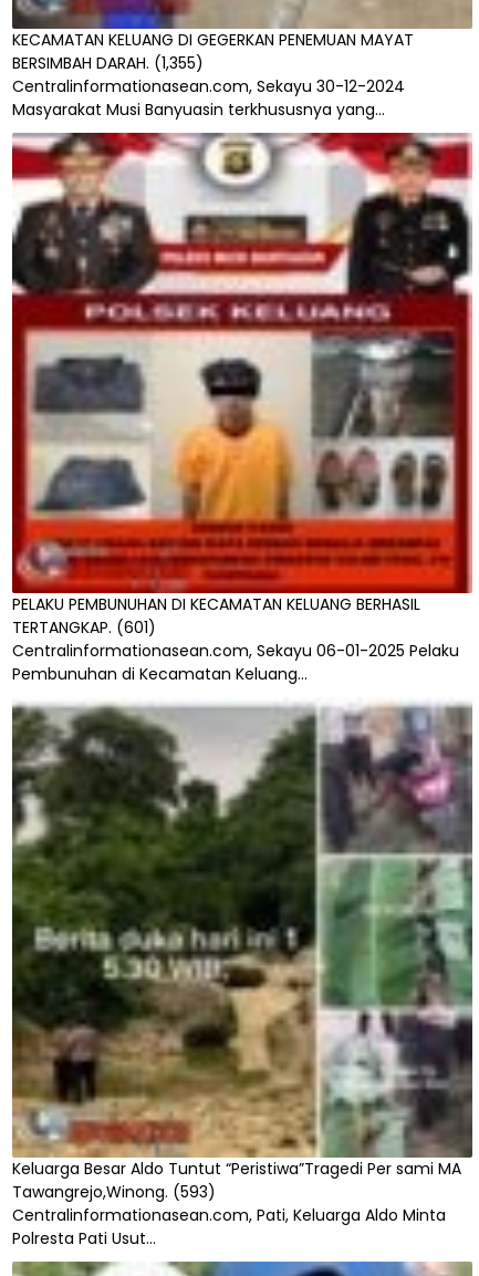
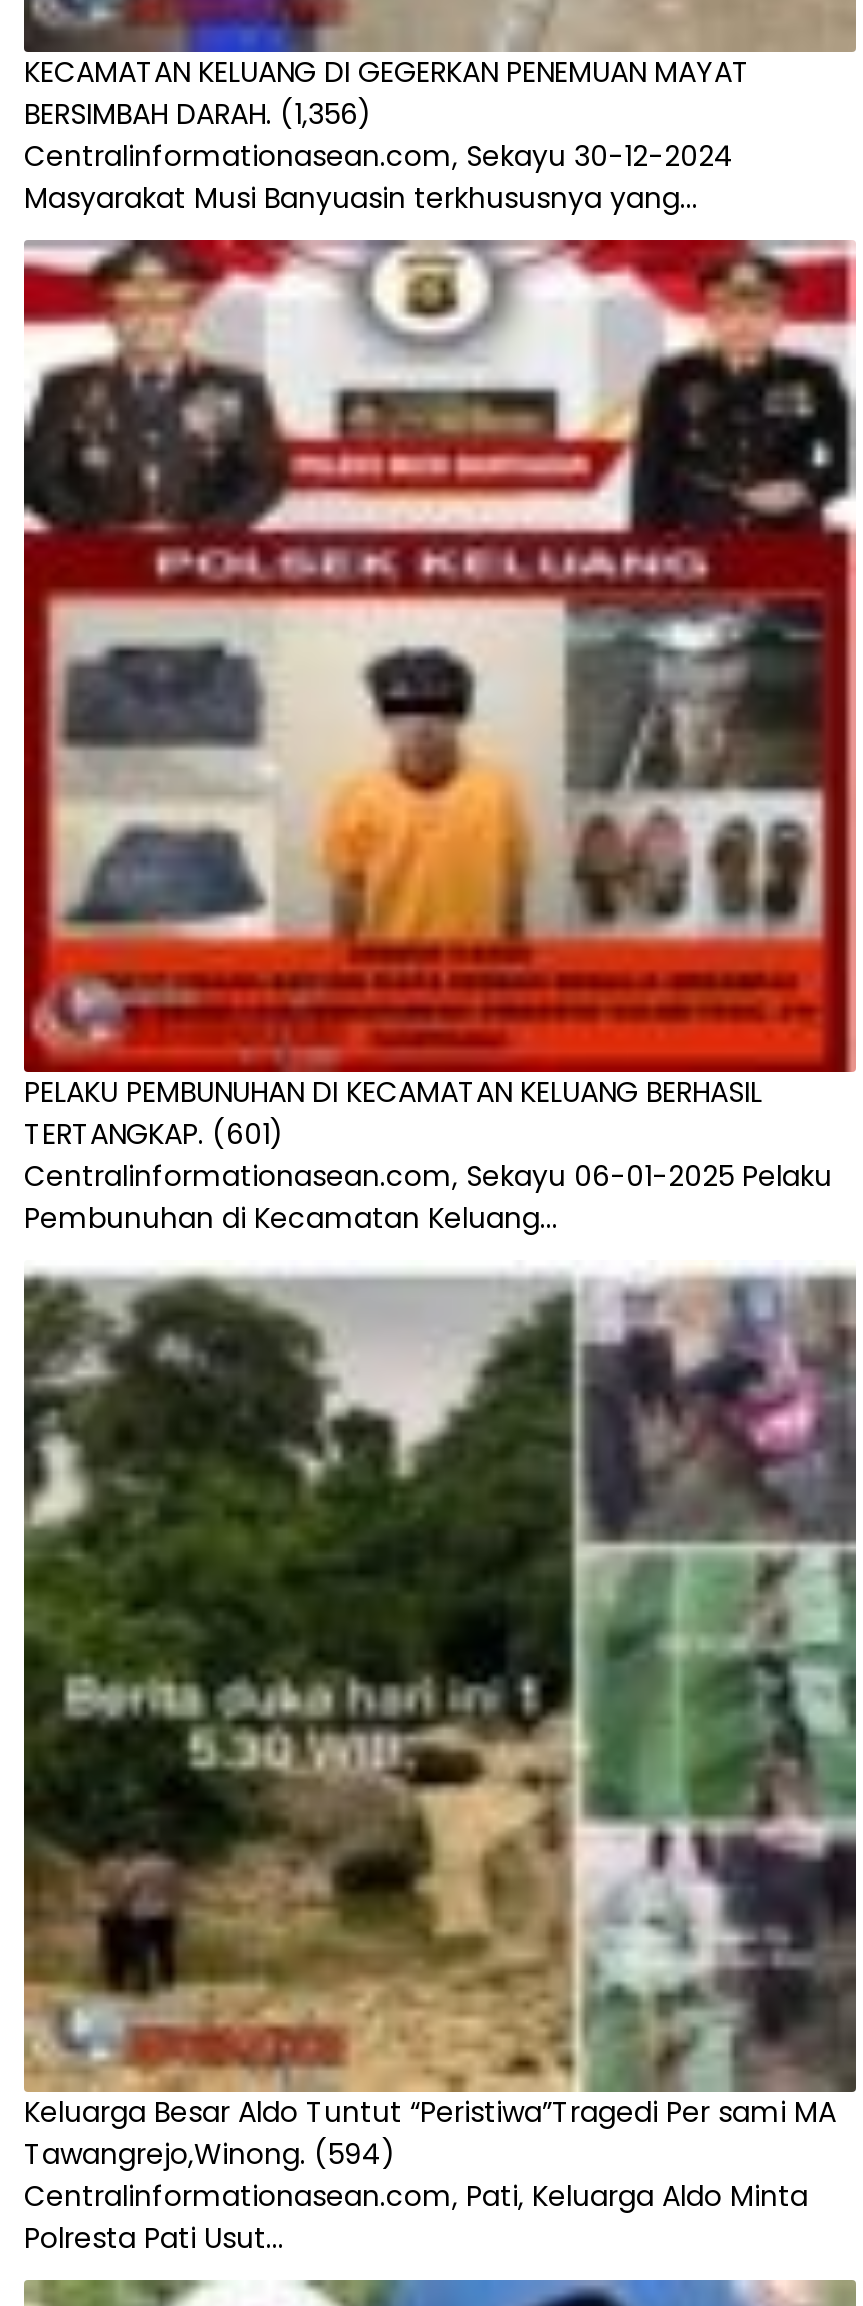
- BERSIMBAH DARAH. (1,355)
+ BERSIMBAH DARAH. (1,356)

- Tawangrejo,Winong. (593)
+ Tawangrejo,Winong. (594)
